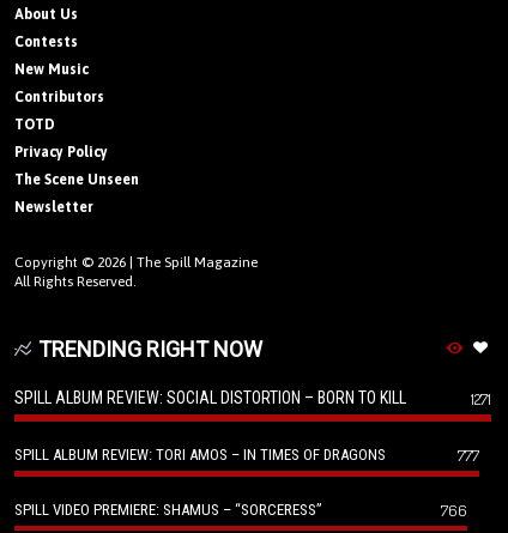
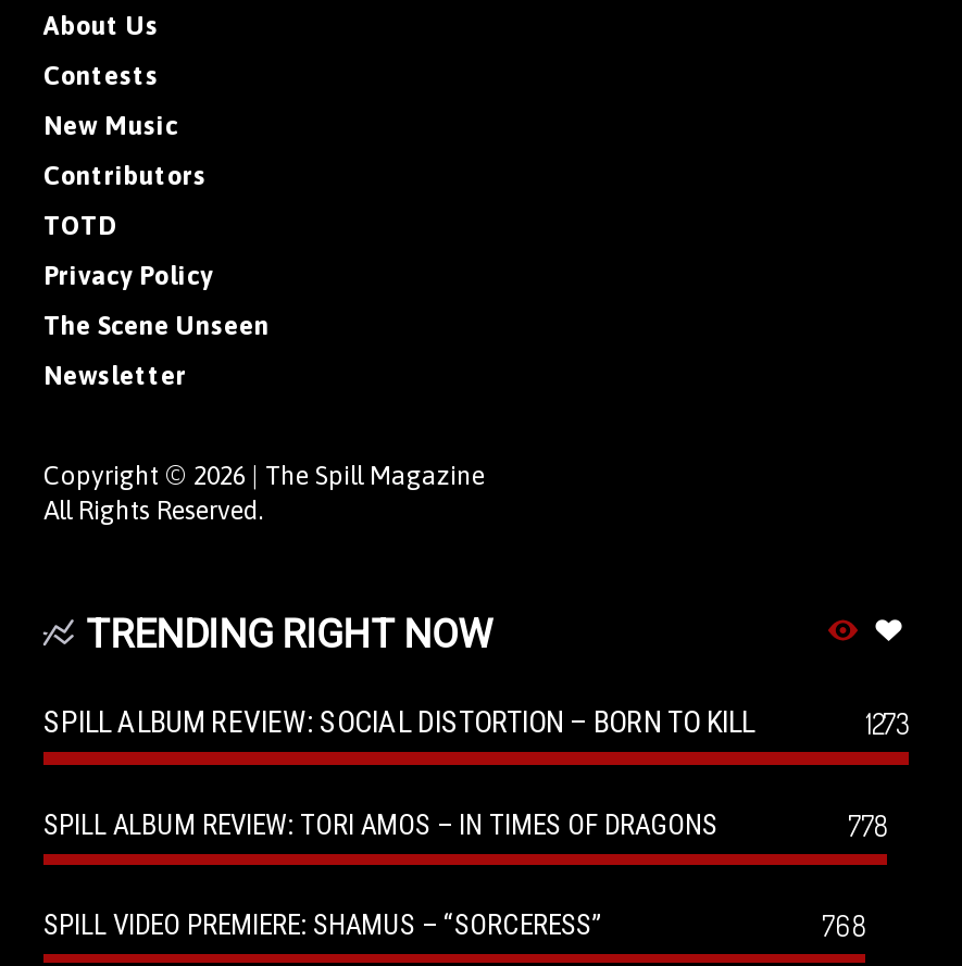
- 1271
+ 1273

- 777
+ 778

- 766
+ 768
